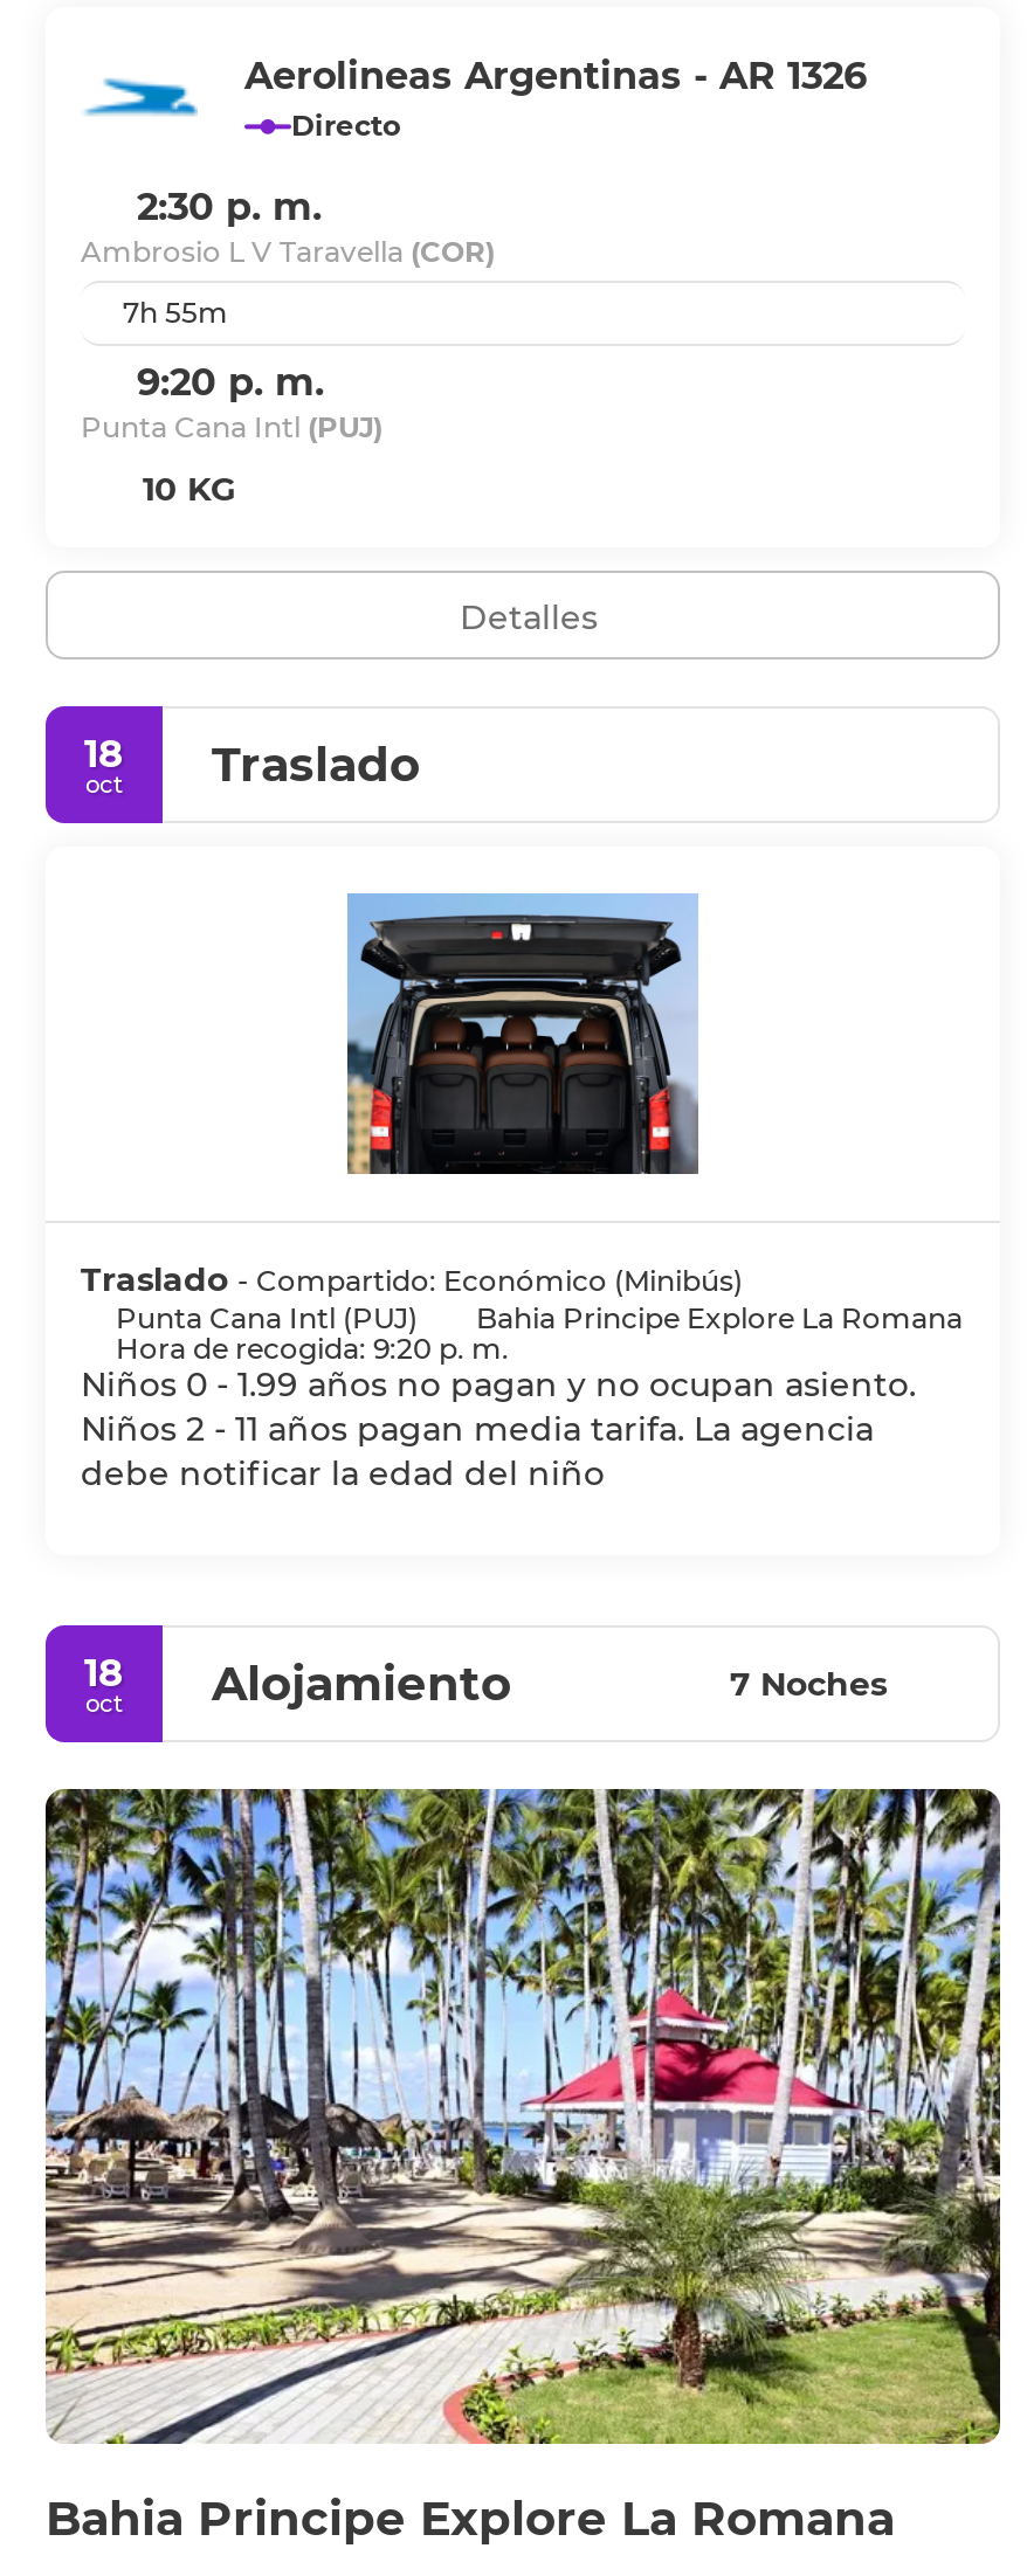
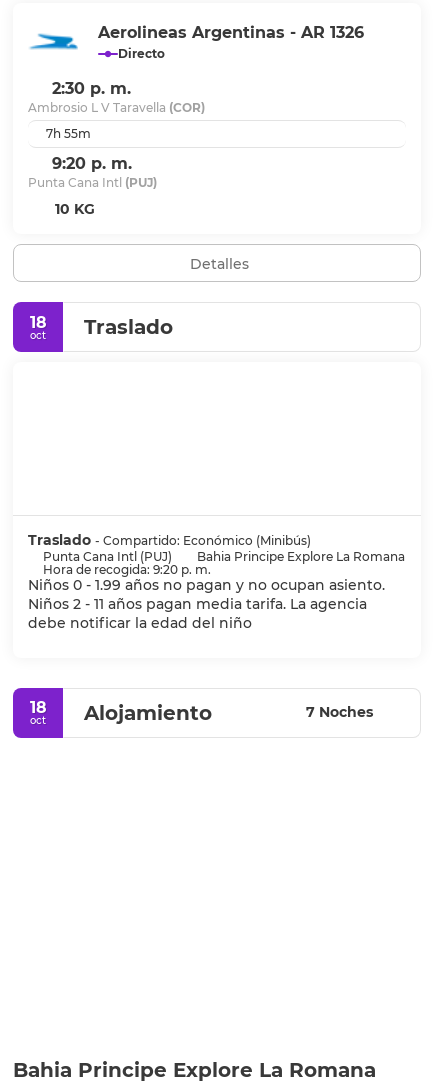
- [image]

- [image]
